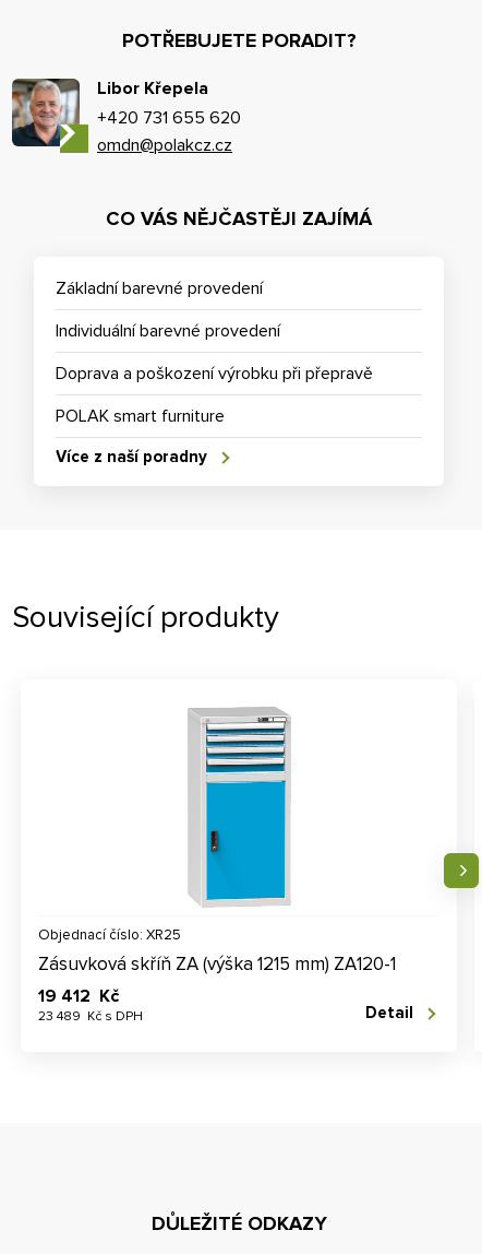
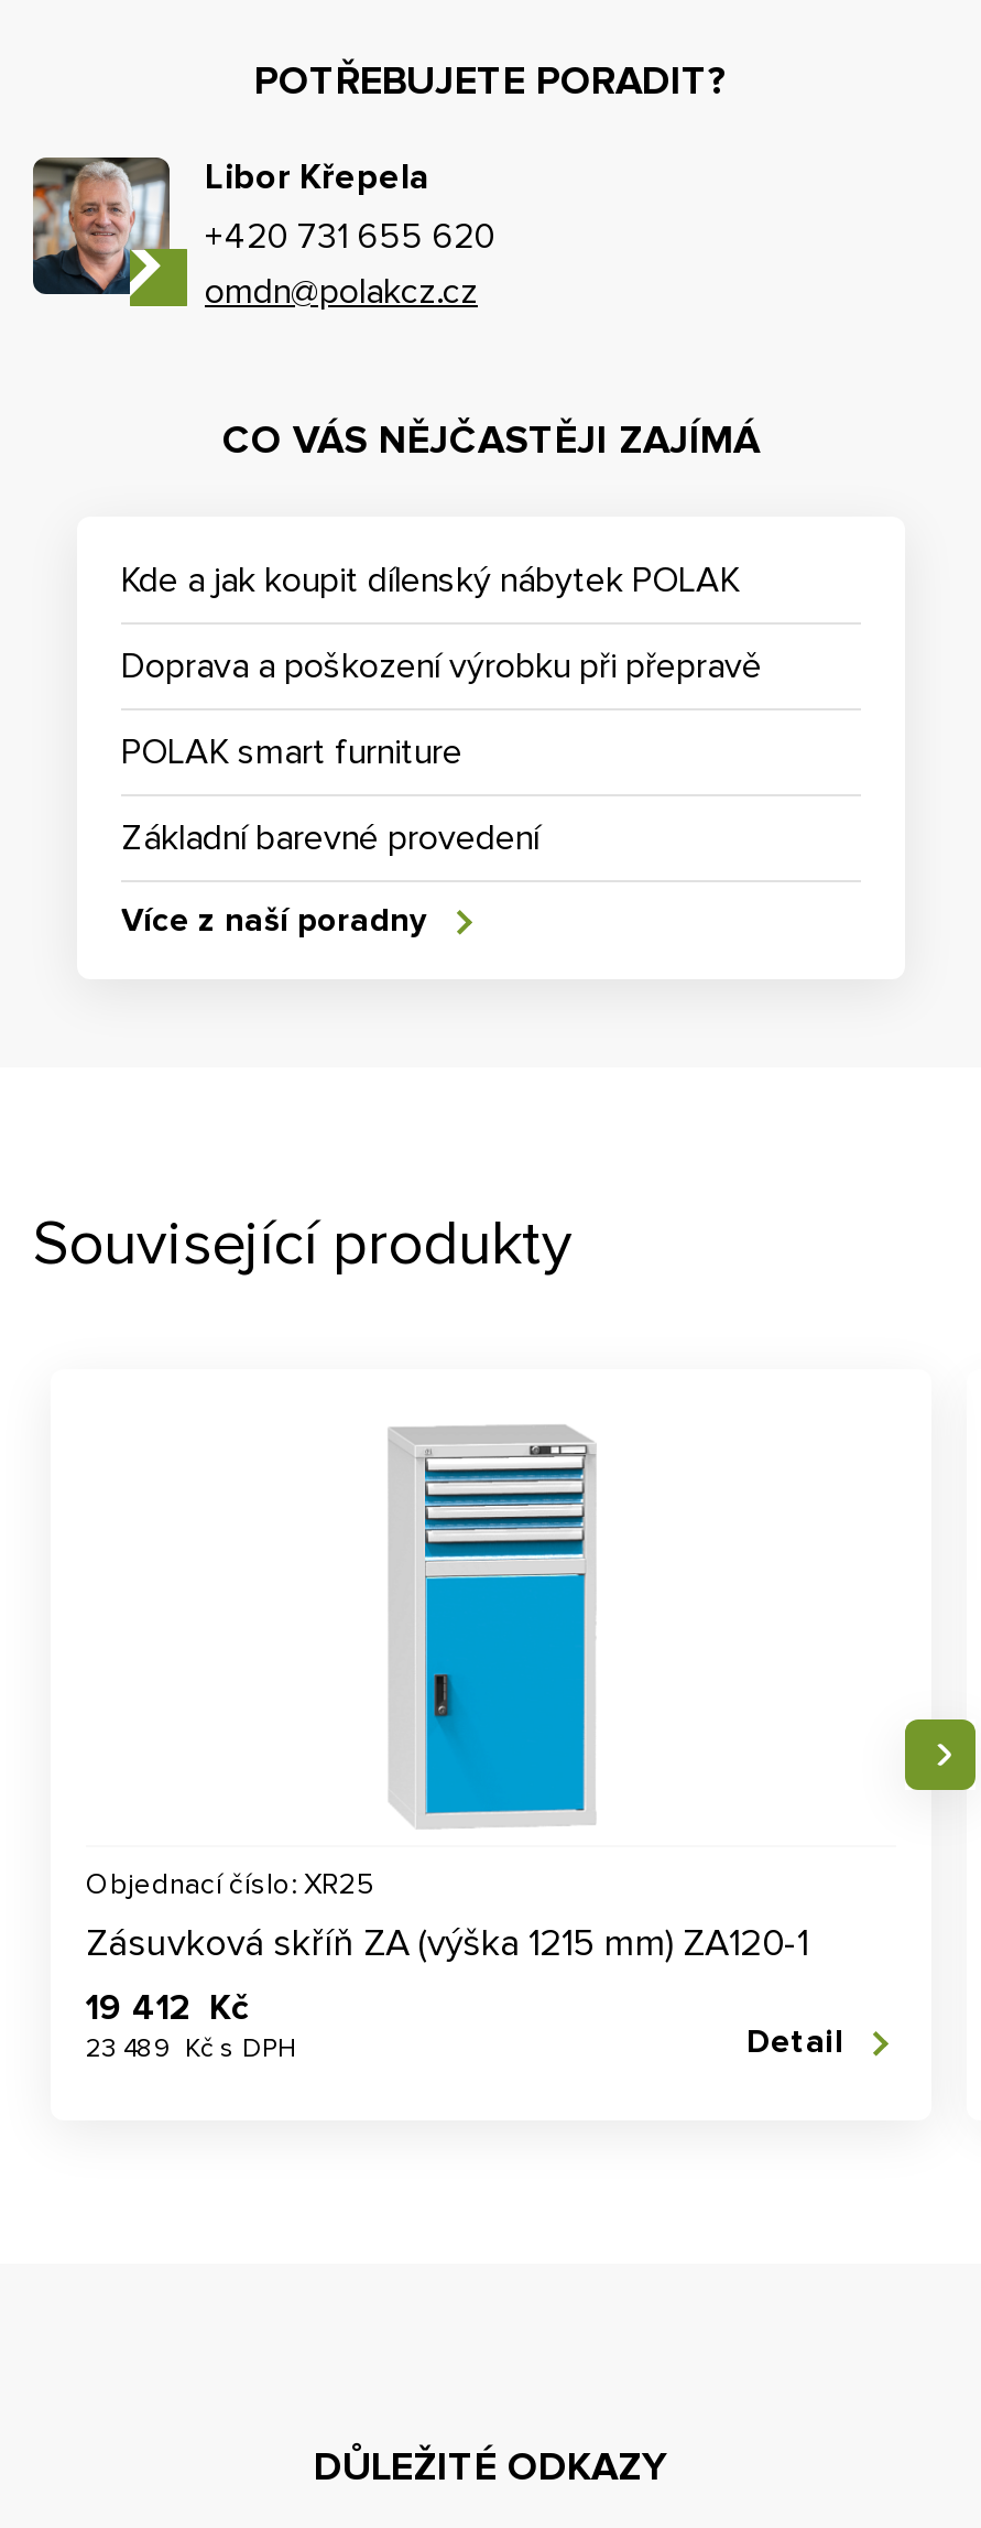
moved down: Základní barevné provedení

- Individuální barevné provedení
+ Kde a jak koupit dílenský nábytek POLAK

moved up: Doprava a poškození výrobku při přepravě | POLAK smart furniture
